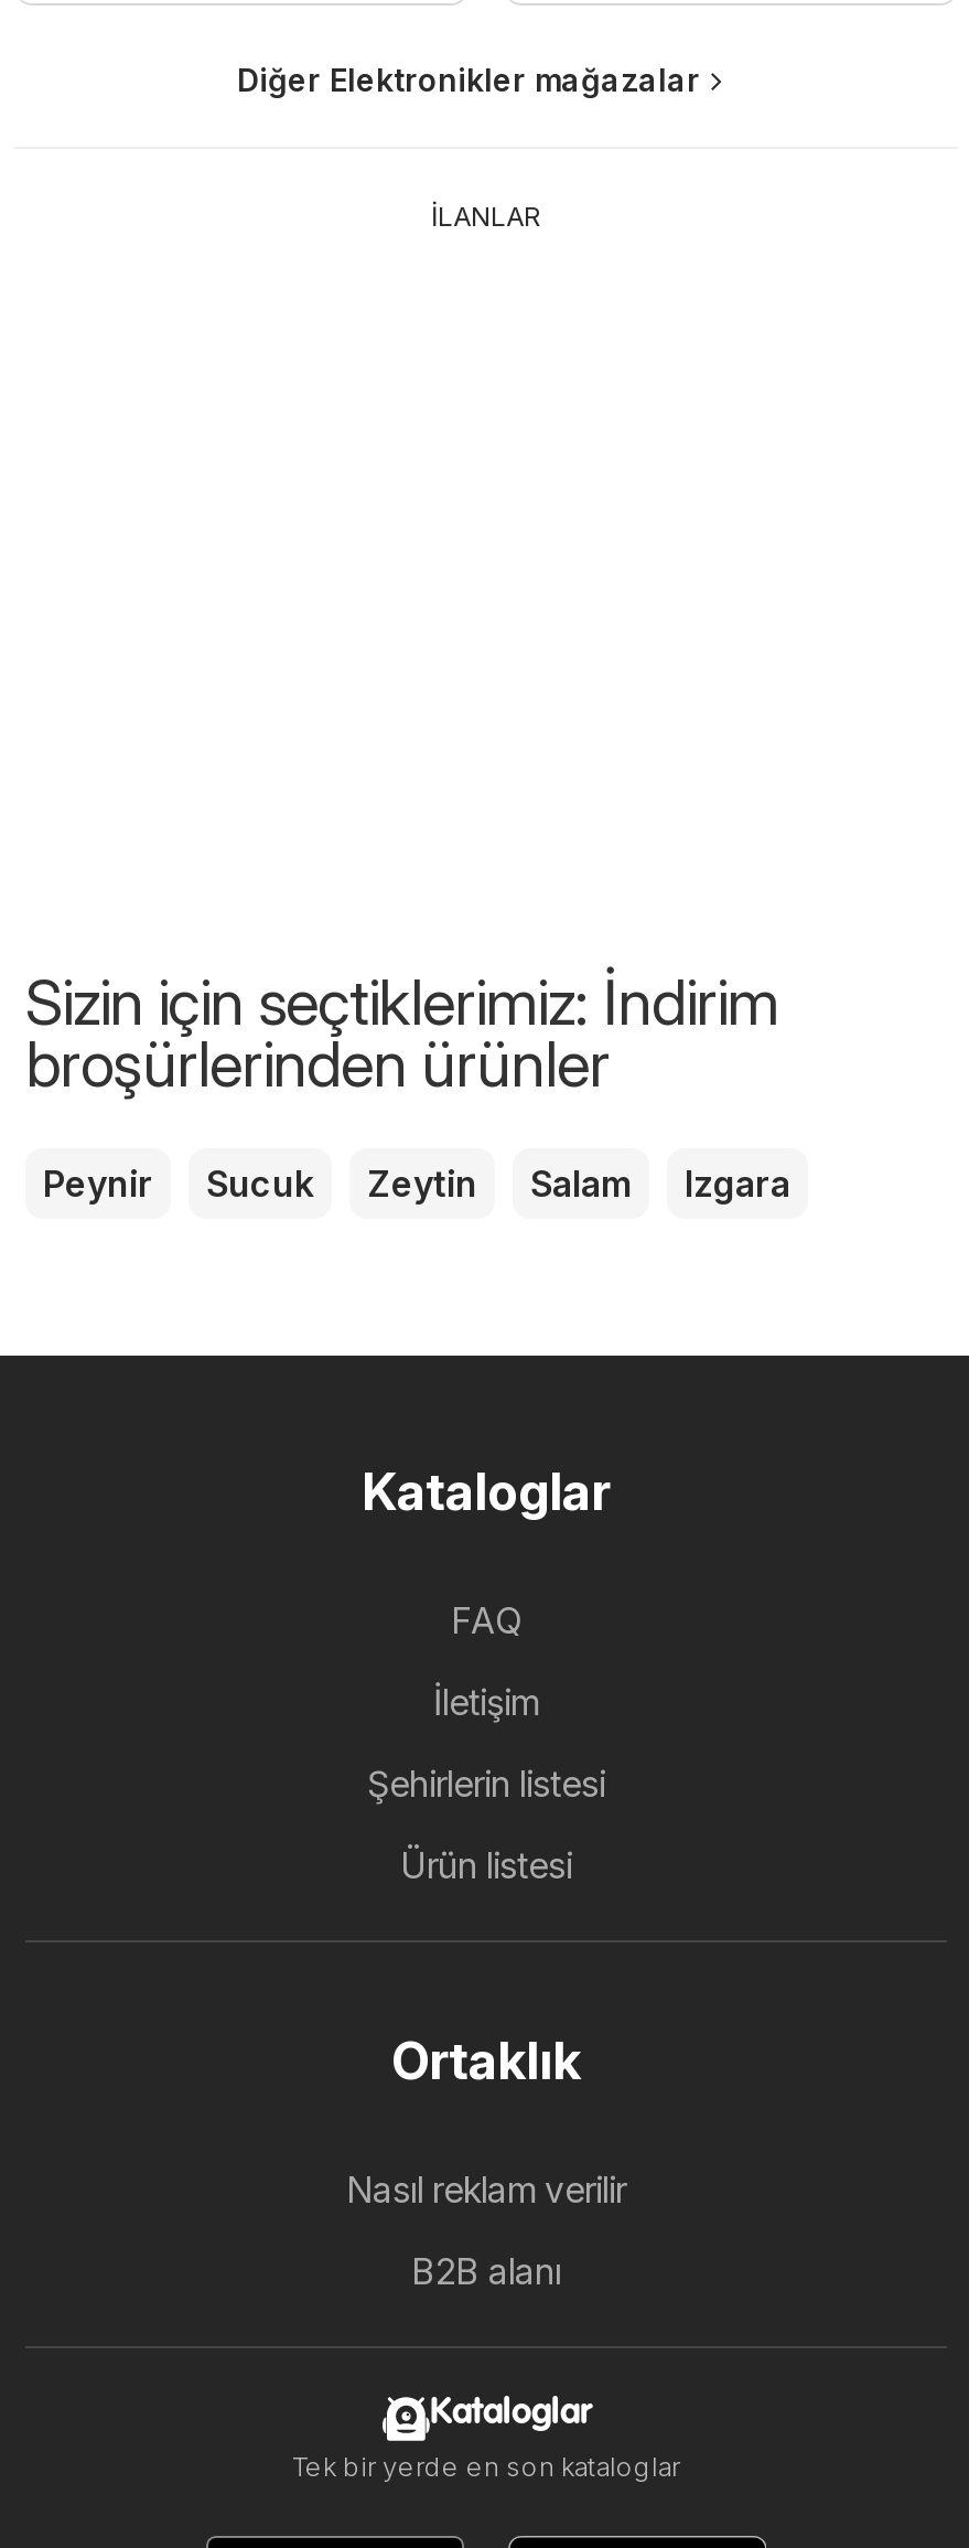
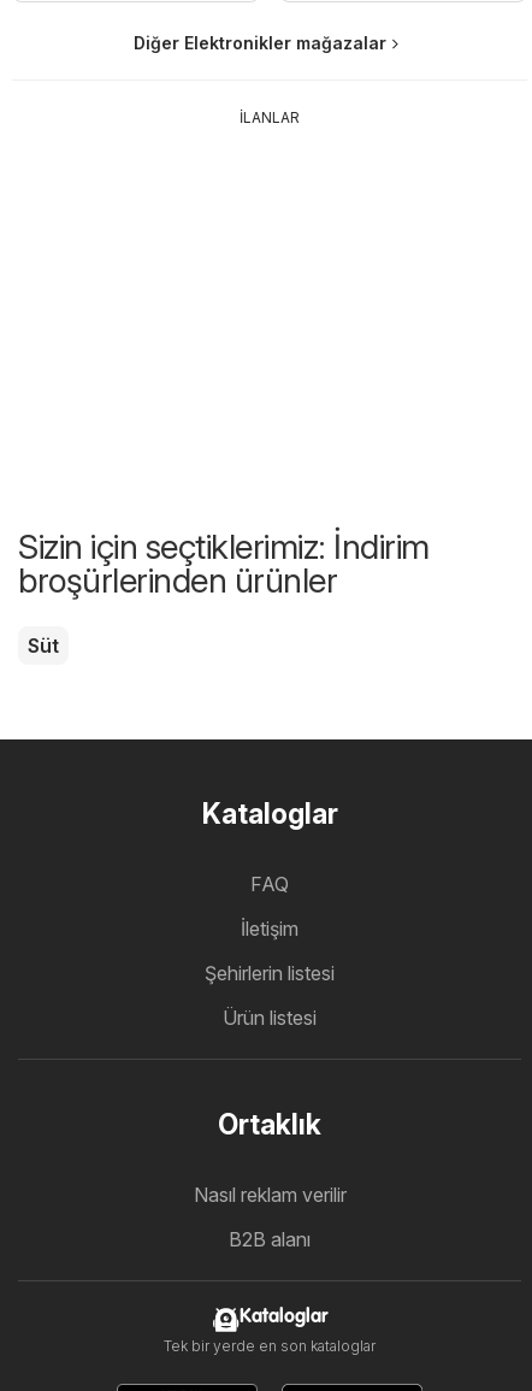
- Peynir
- Sucuk
- Zeytin
- Salam
- Izgara
+ Süt
